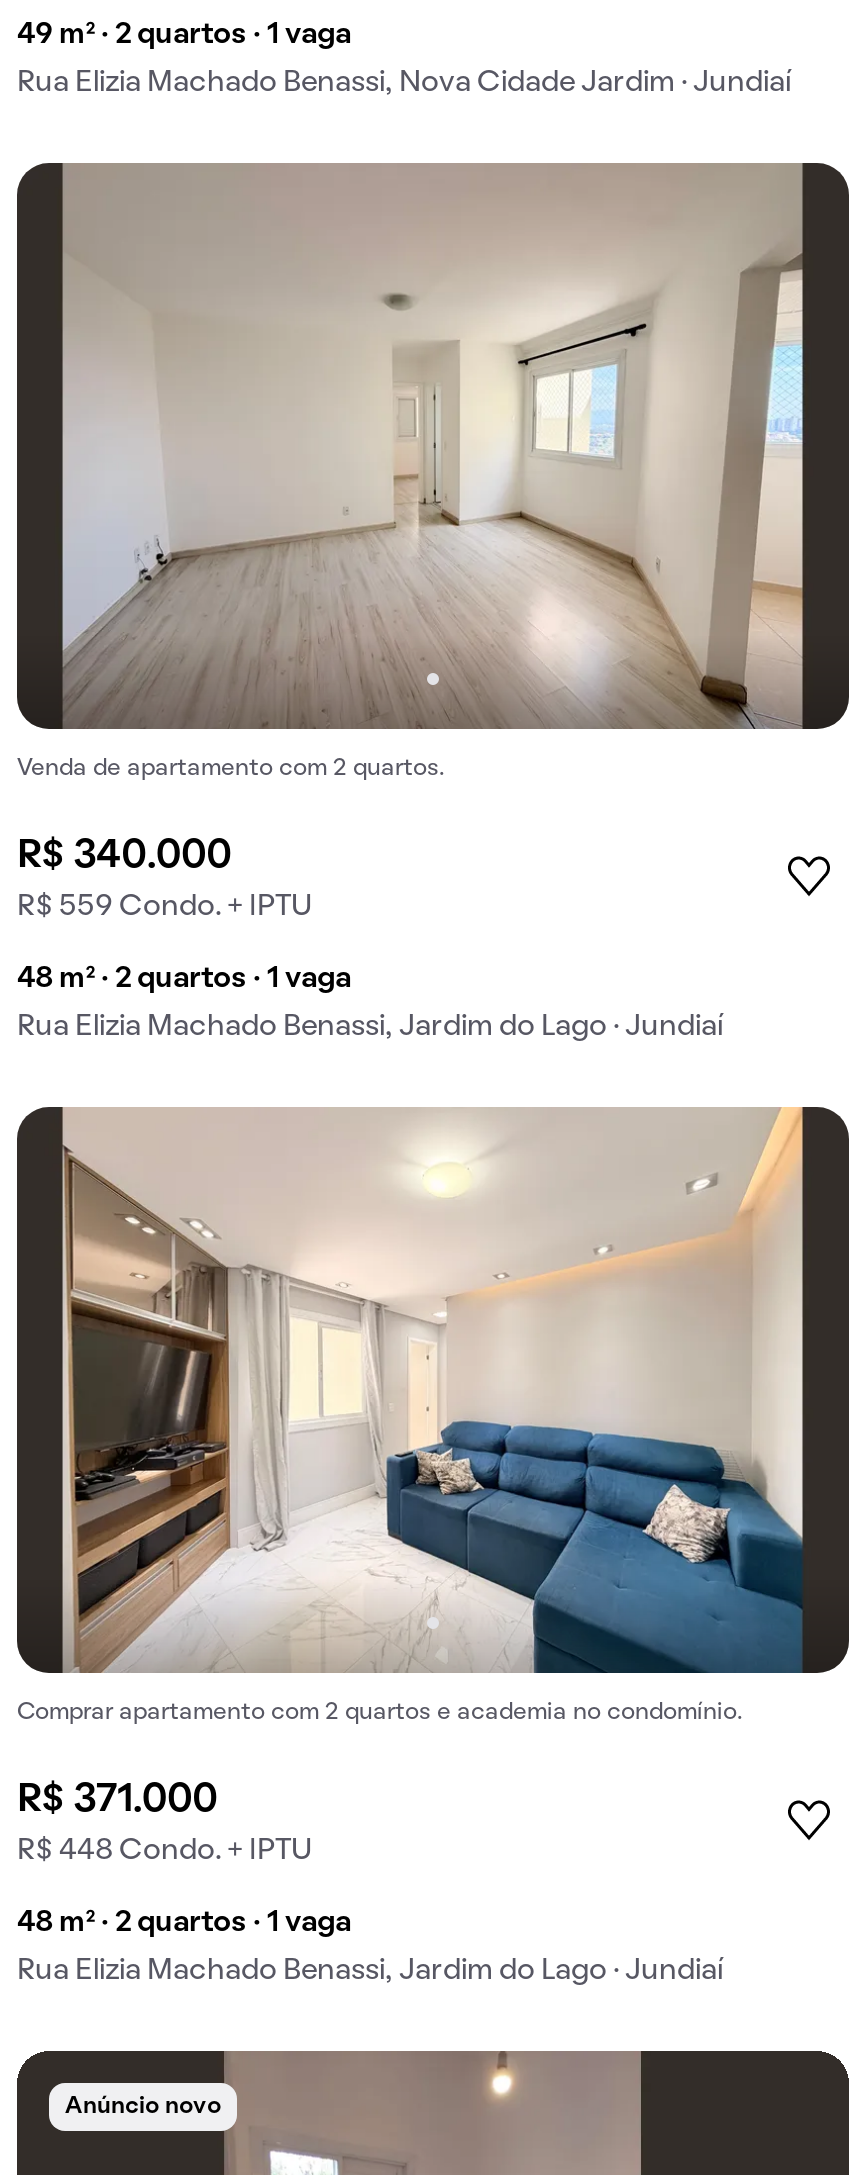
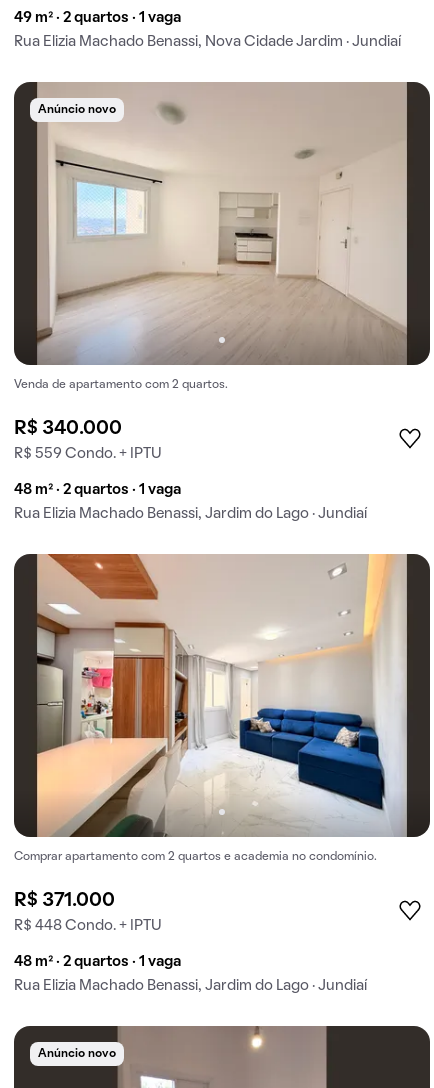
+ Anúncio novo

- [image]
+ [image]

- [image]
+ [image]
